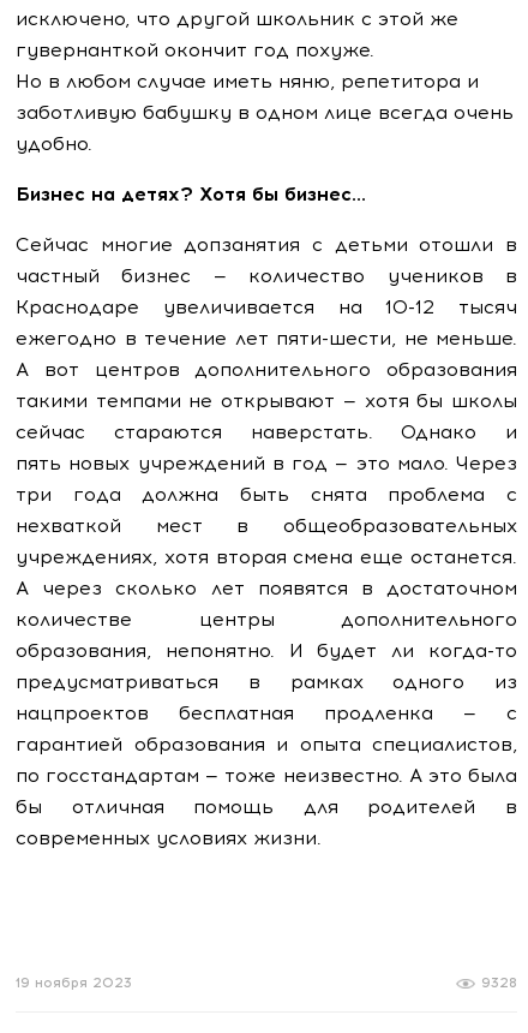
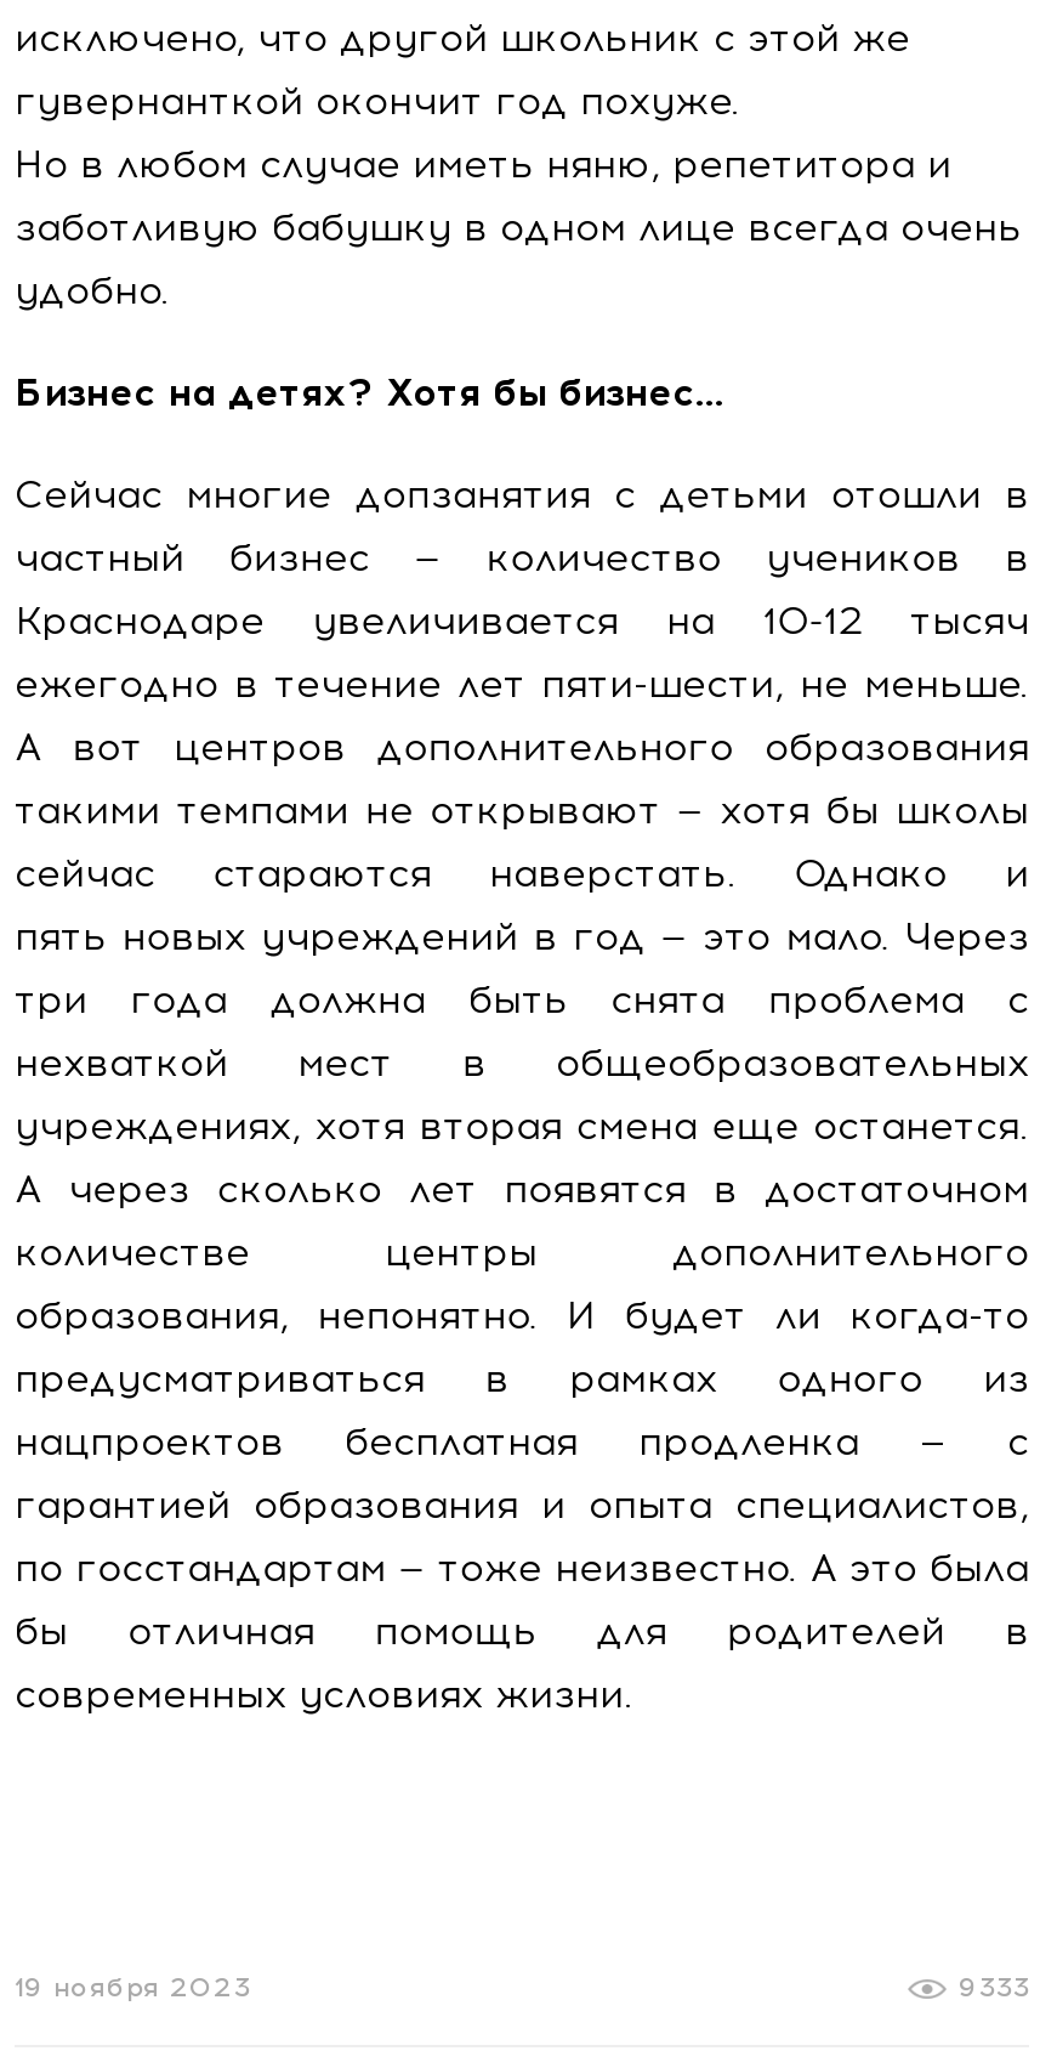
- 9328
+ 9333
